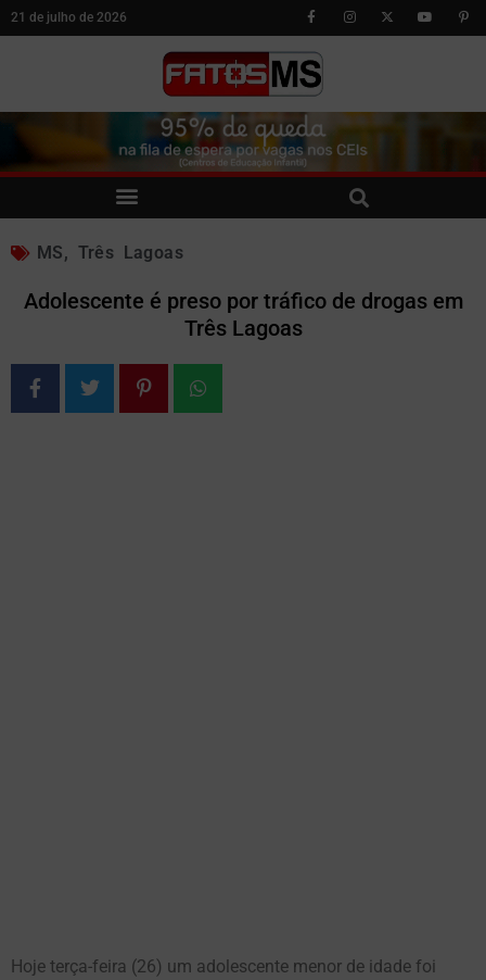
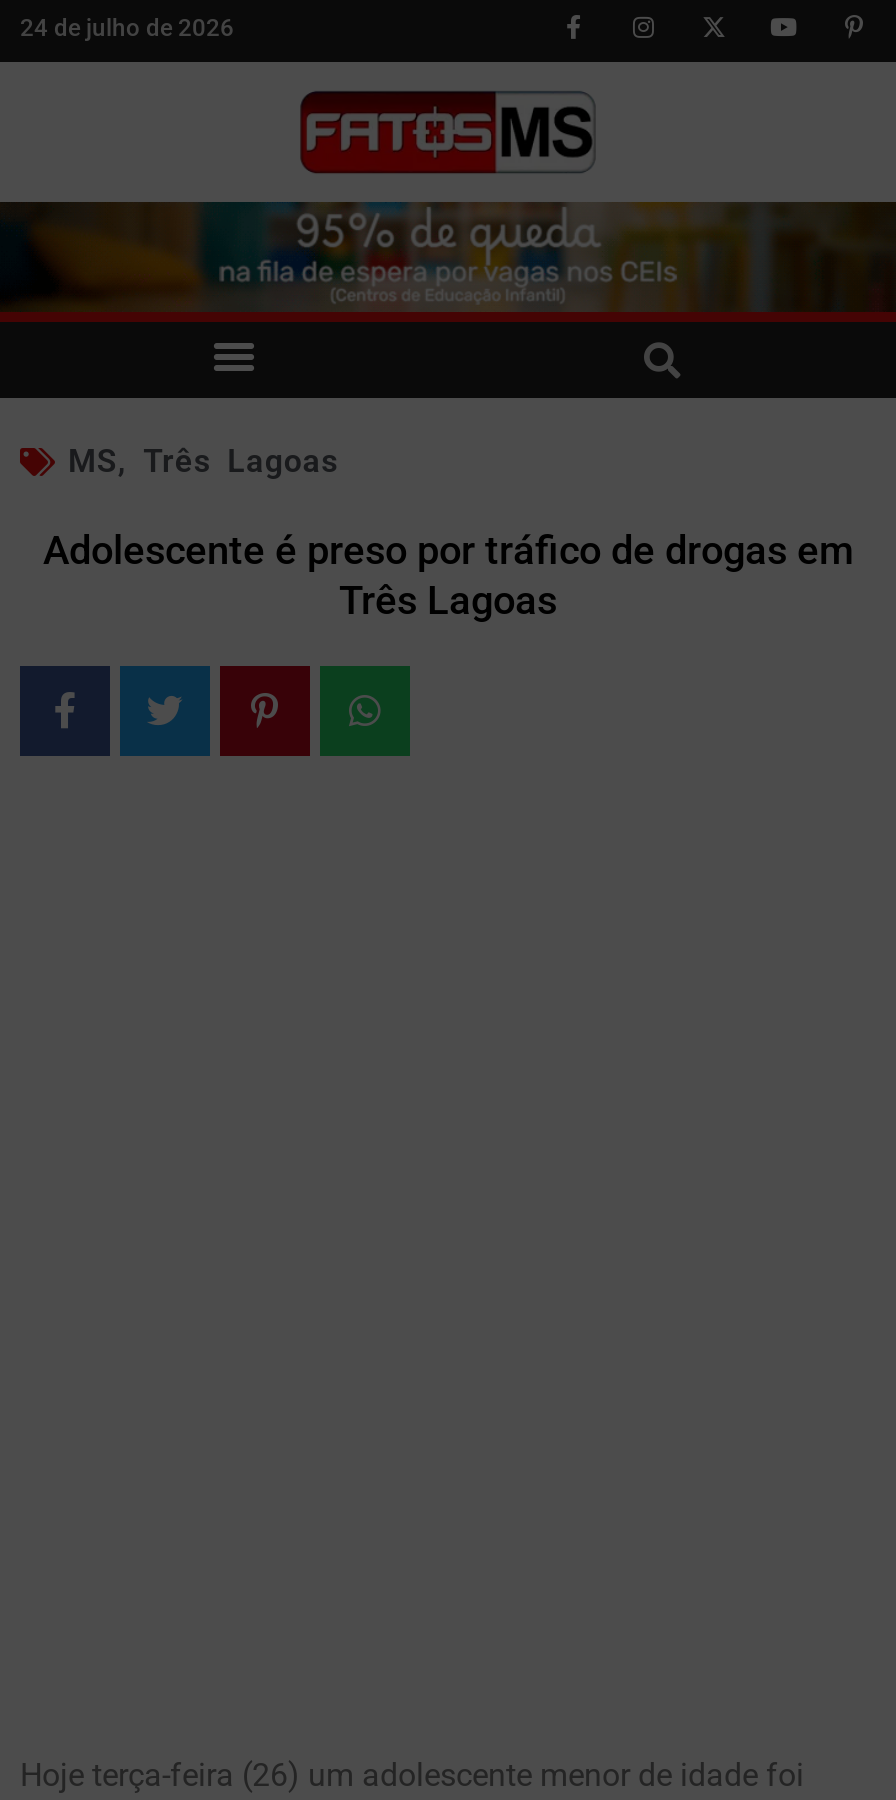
- 21 de julho de 2026
+ 24 de julho de 2026
